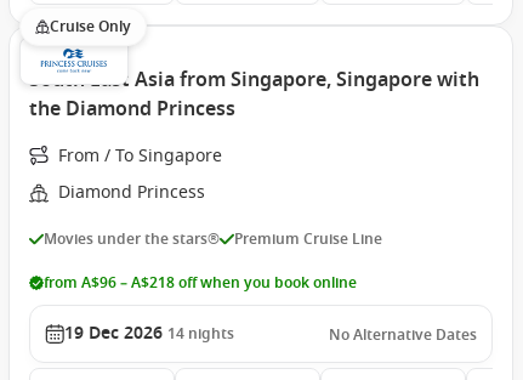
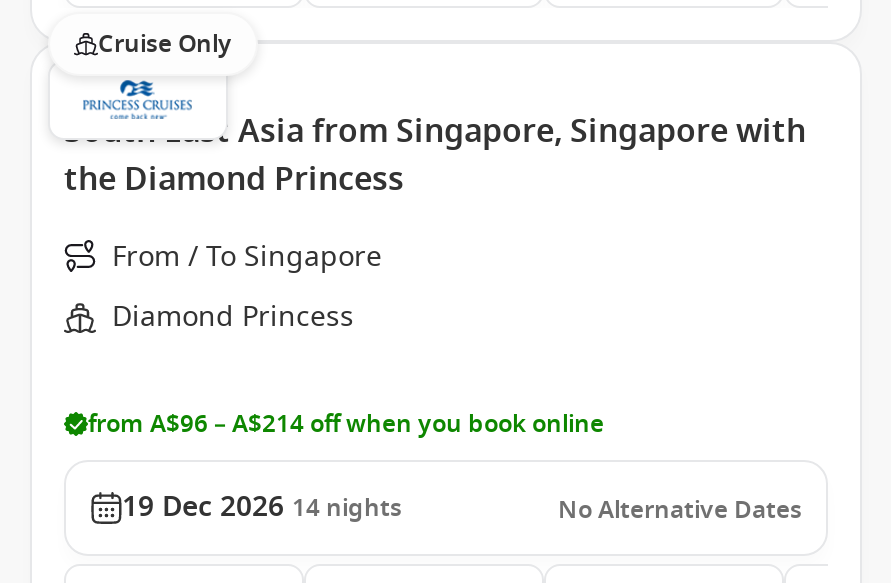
- Movies under the stars®
- Premium Cruise Line
- from A$96 – A$218 off when you book online
+ from A$96 – A$214 off when you book online
